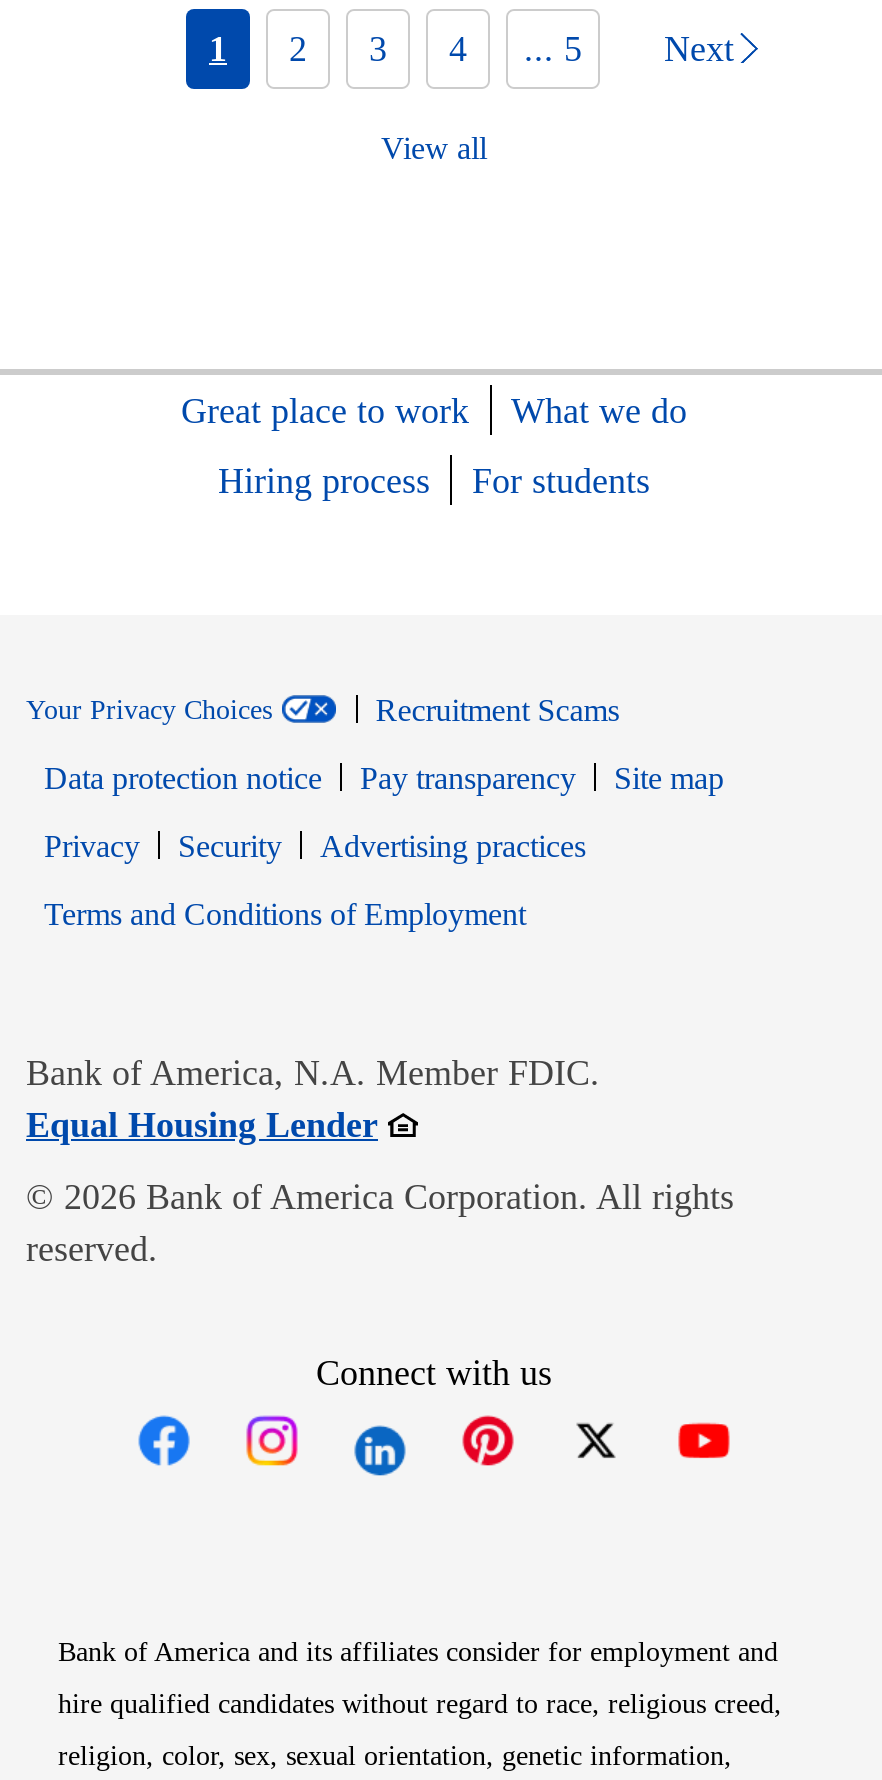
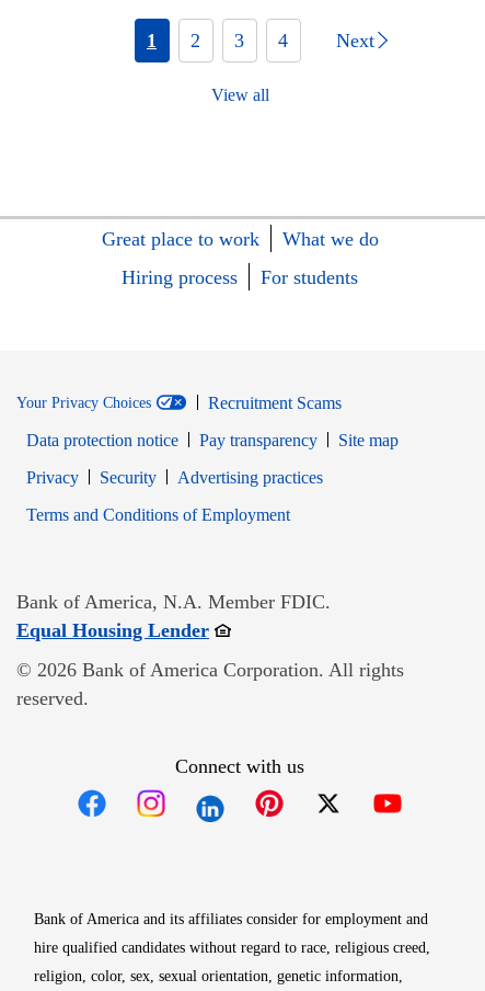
- ... 5
